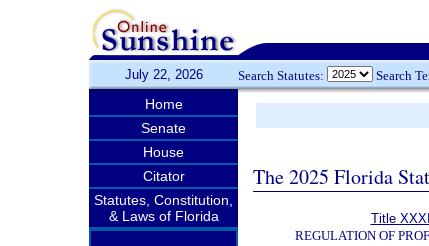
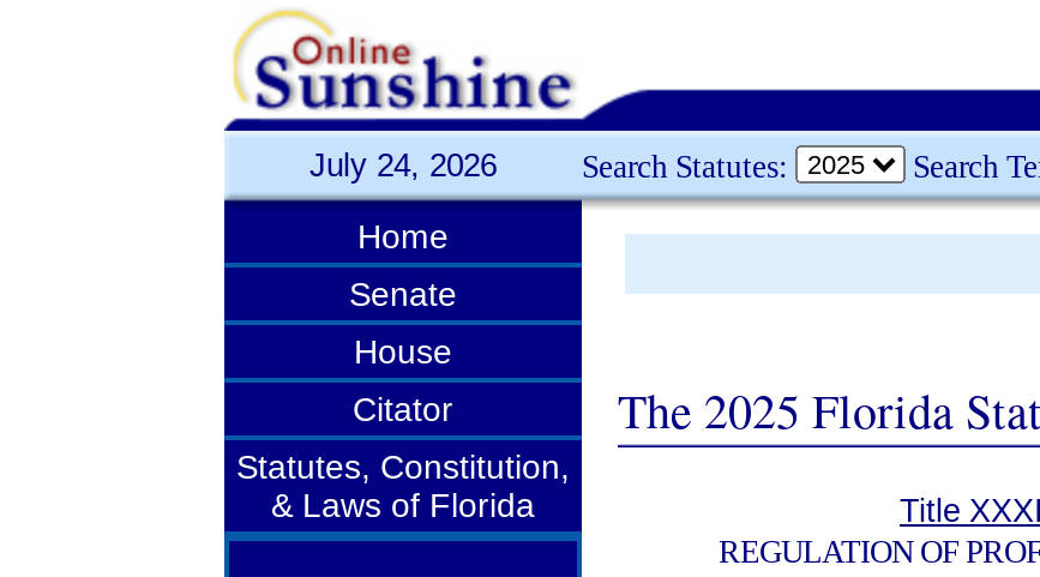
- July 22, 2026
+ July 24, 2026
